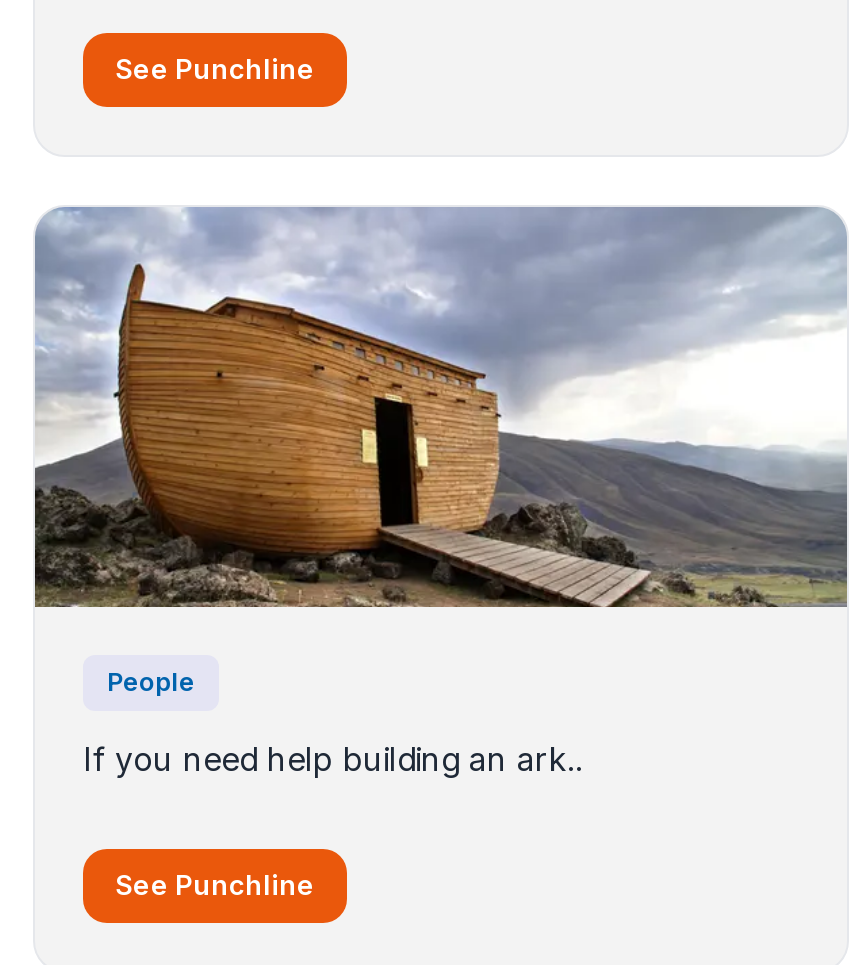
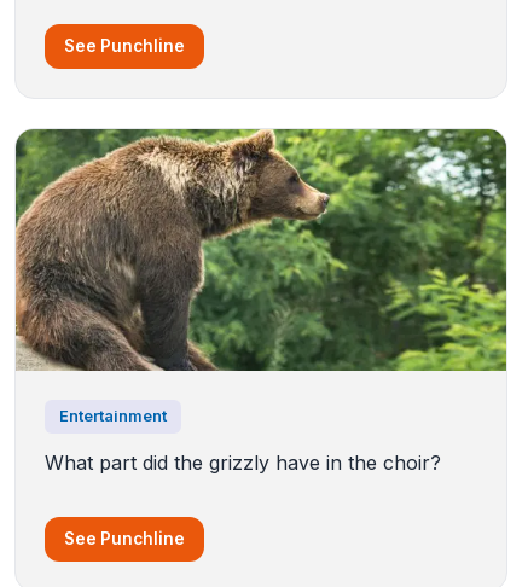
- [image]
- People
+ [image]
+ Entertainment

- If you need help building an ark..
+ What part did the grizzly have in the choir?
